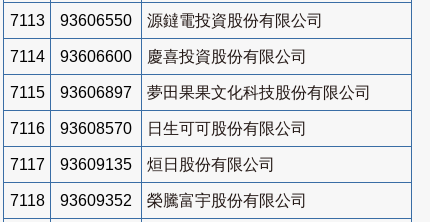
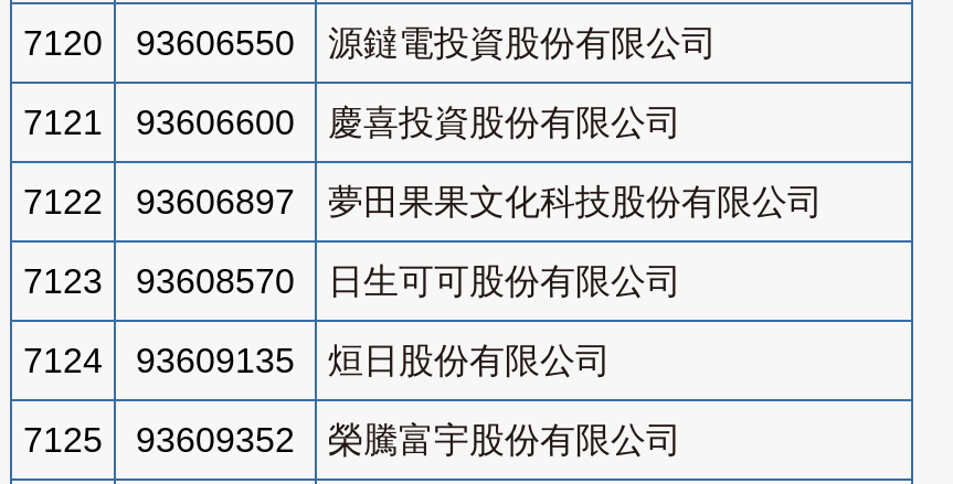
- 7113 93606550 源鐽電投資股份有限公司
+ 7120 93606550 源鐽電投資股份有限公司

- 7114 93606600 慶喜投資股份有限公司
+ 7121 93606600 慶喜投資股份有限公司

- 7115 93606897 夢田果果文化科技股份有限公司
+ 7122 93606897 夢田果果文化科技股份有限公司

- 7116 93608570 日生可可股份有限公司
+ 7123 93608570 日生可可股份有限公司

- 7117 93609135 烜日股份有限公司
+ 7124 93609135 烜日股份有限公司

- 7118 93609352 榮騰富宇股份有限公司
+ 7125 93609352 榮騰富宇股份有限公司
